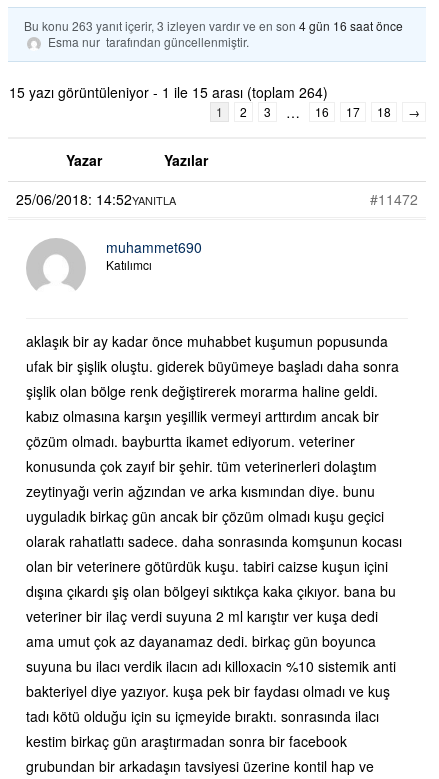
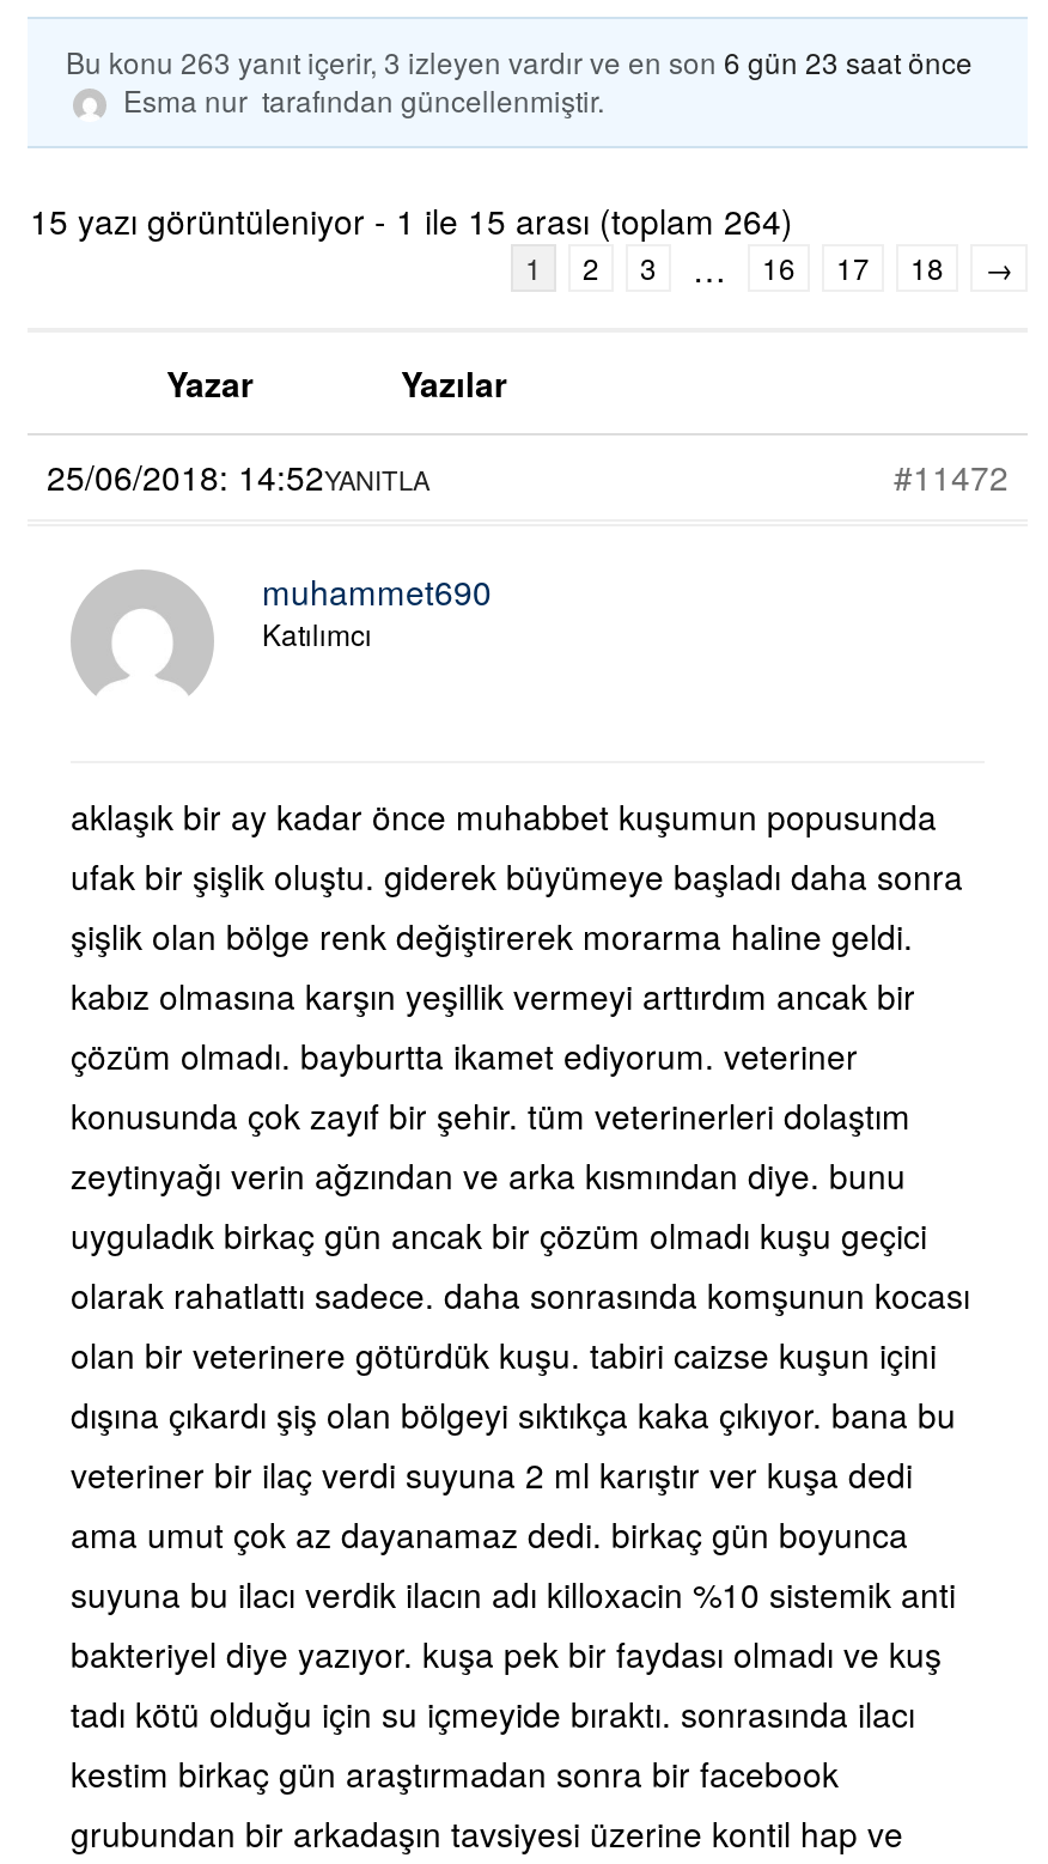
- Bu konu 263 yanıt içerir, 3 izleyen vardır ve en son 4 gün 16 saat önce
+ Bu konu 263 yanıt içerir, 3 izleyen vardır ve en son 6 gün 23 saat önce
